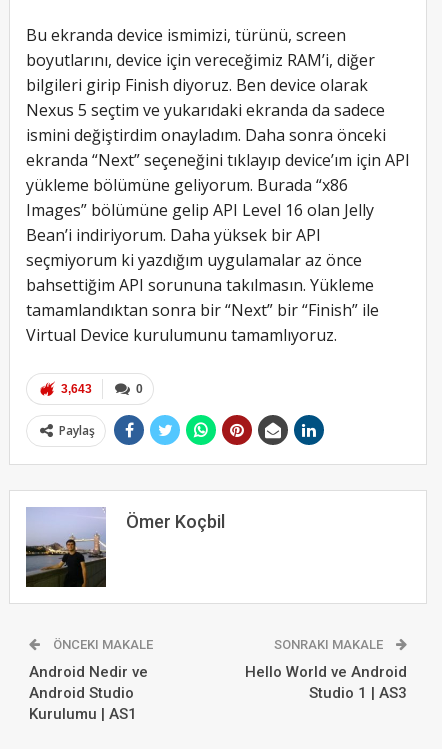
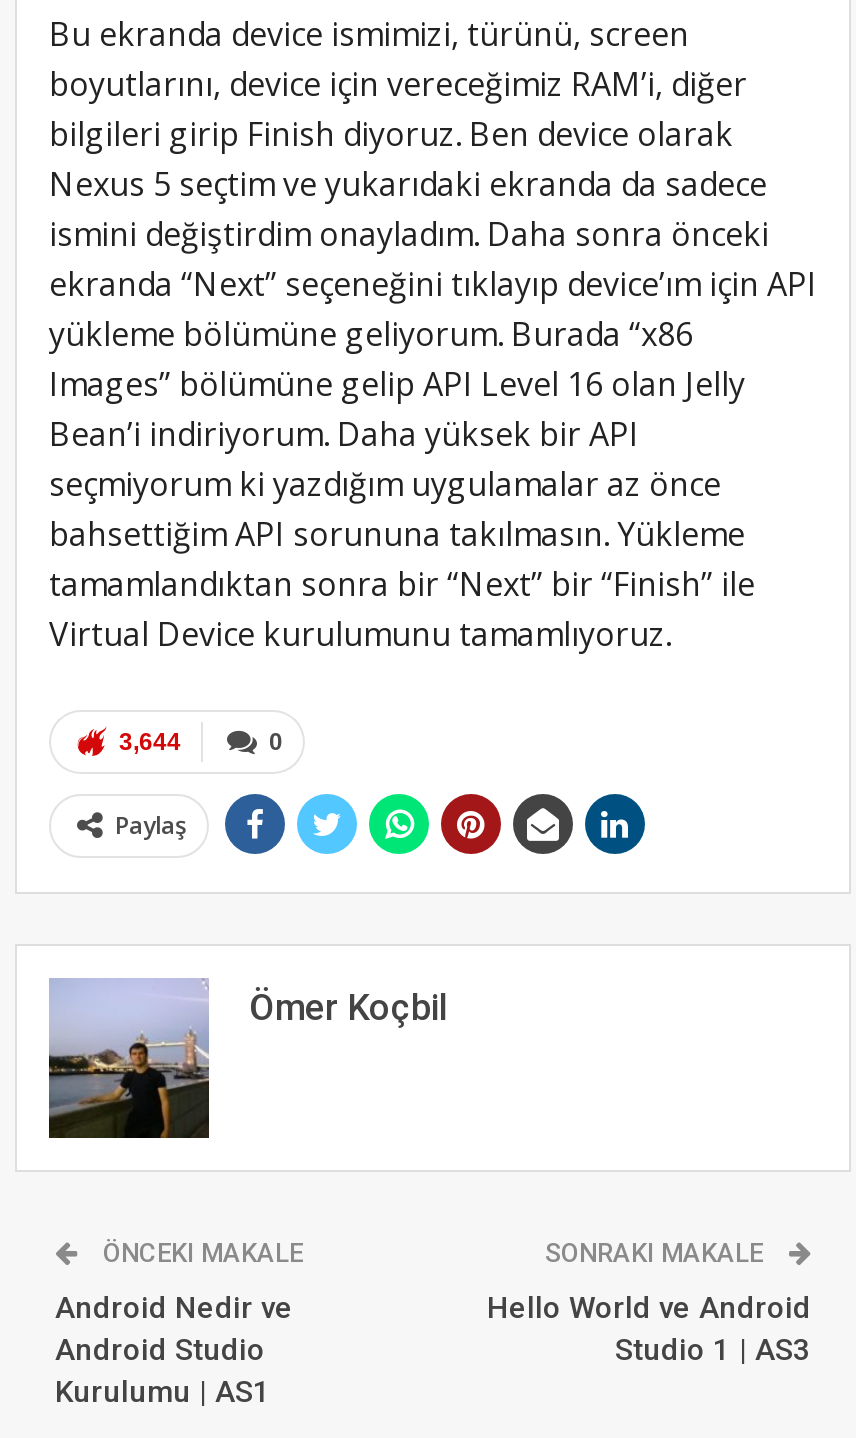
- 3,643
+ 3,644
